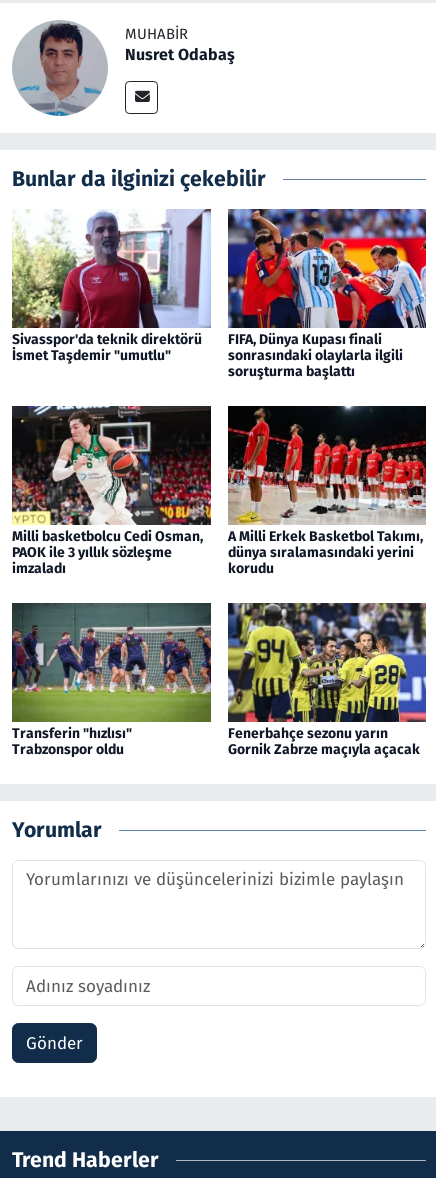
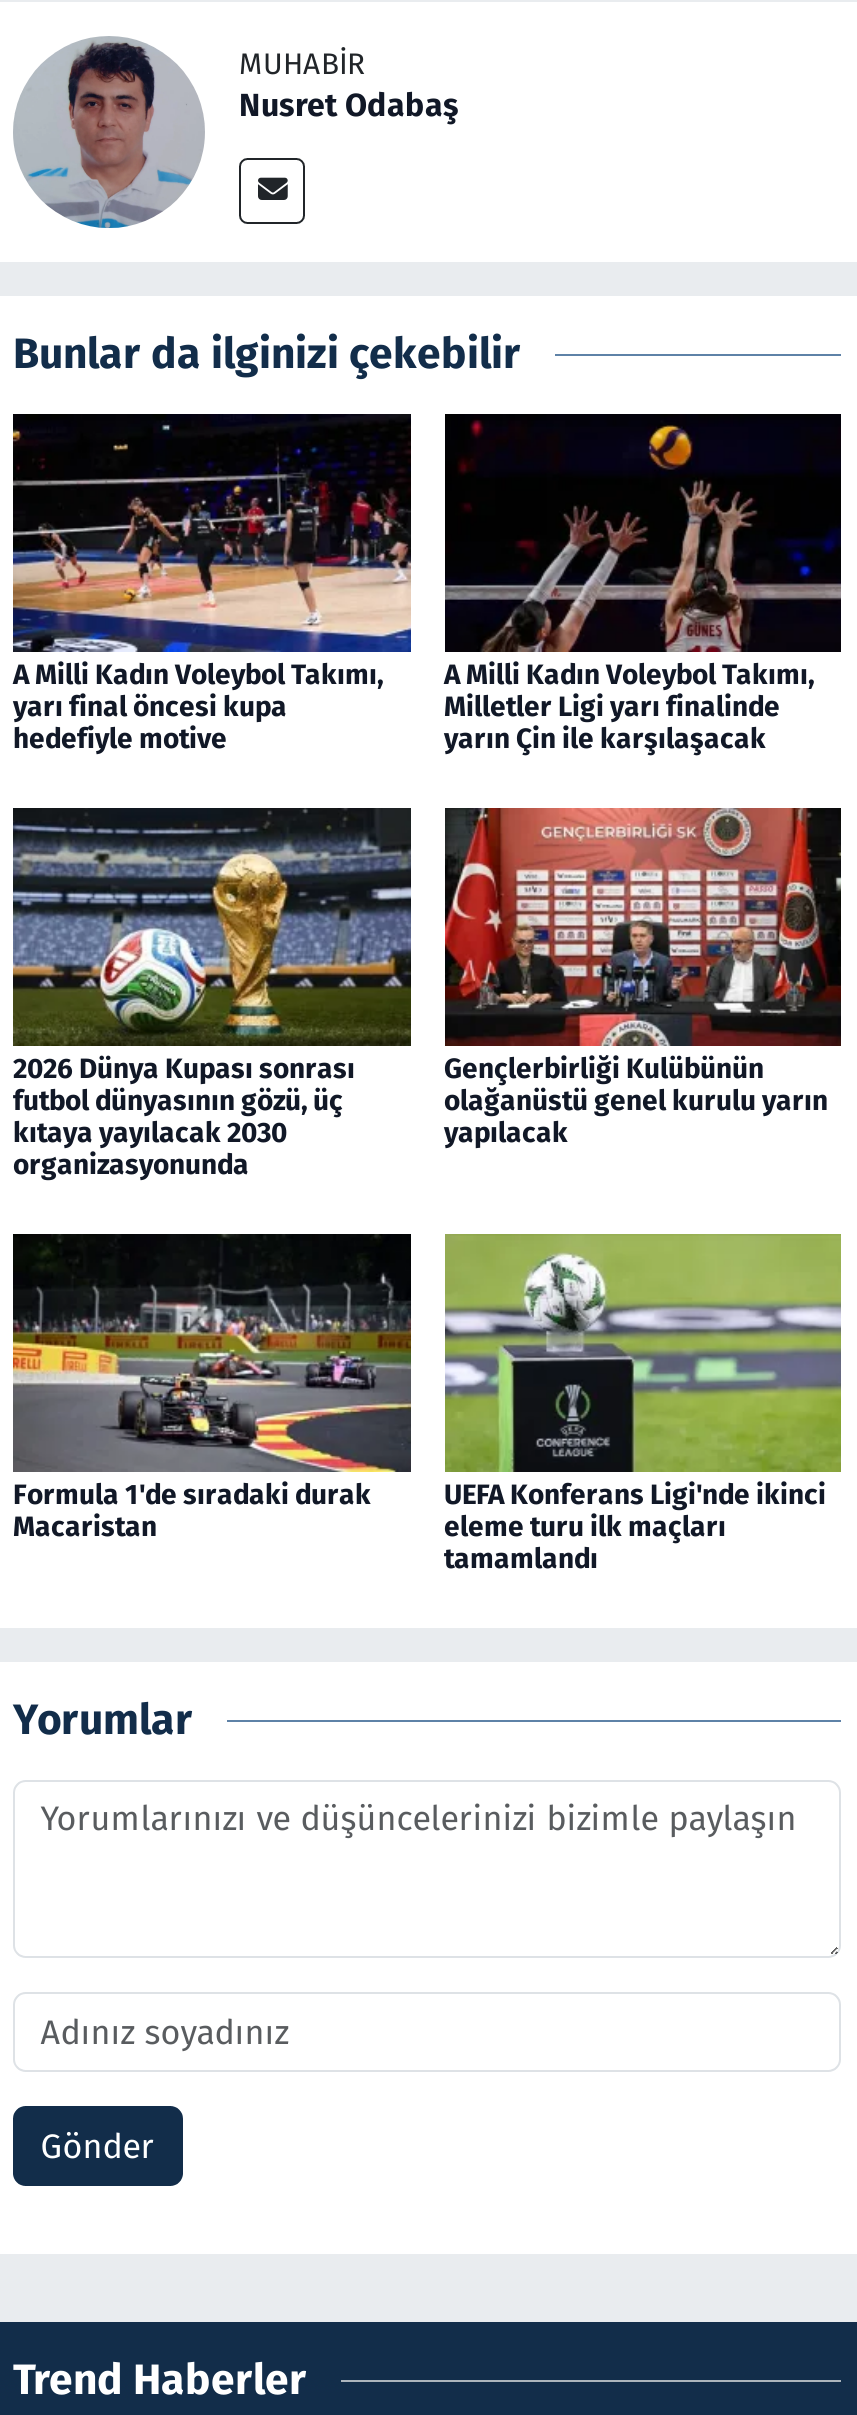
- [image]
- Sivasspor'da teknik direktörü
- İsmet Taşdemir "umutlu"
+ [image]
+ A Milli Kadın Voleybol Takımı,
+ yarı final öncesi kupa
+ hedefiyle motive

- [image]
- FIFA, Dünya Kupası finali
- sonrasındaki olaylarla ilgili
- soruşturma başlattı
+ [image]
+ A Milli Kadın Voleybol Takımı,
+ Milletler Ligi yarı finalinde
+ yarın Çin ile karşılaşacak

- [image]
- Milli basketbolcu Cedi Osman,
- PAOK ile 3 yıllık sözleşme
- imzaladı
+ [image]
+ 2026 Dünya Kupası sonrası
+ futbol dünyasının gözü, üç
+ kıtaya yayılacak 2030
+ organizasyonunda

- [image]
- A Milli Erkek Basketbol Takımı,
- dünya sıralamasındaki yerini
- korudu
+ [image]
+ Gençlerbirliği Kulübünün
+ olağanüstü genel kurulu yarın
+ yapılacak

- [image]
- Transferin "hızlısı"
- Trabzonspor oldu
+ [image]
+ Formula 1'de sıradaki durak
+ Macaristan

- [image]
- Fenerbahçe sezonu yarın
- Gornik Zabrze maçıyla açacak
+ [image]
+ UEFA Konferans Ligi'nde ikinci
+ eleme turu ilk maçları
+ tamamlandı
